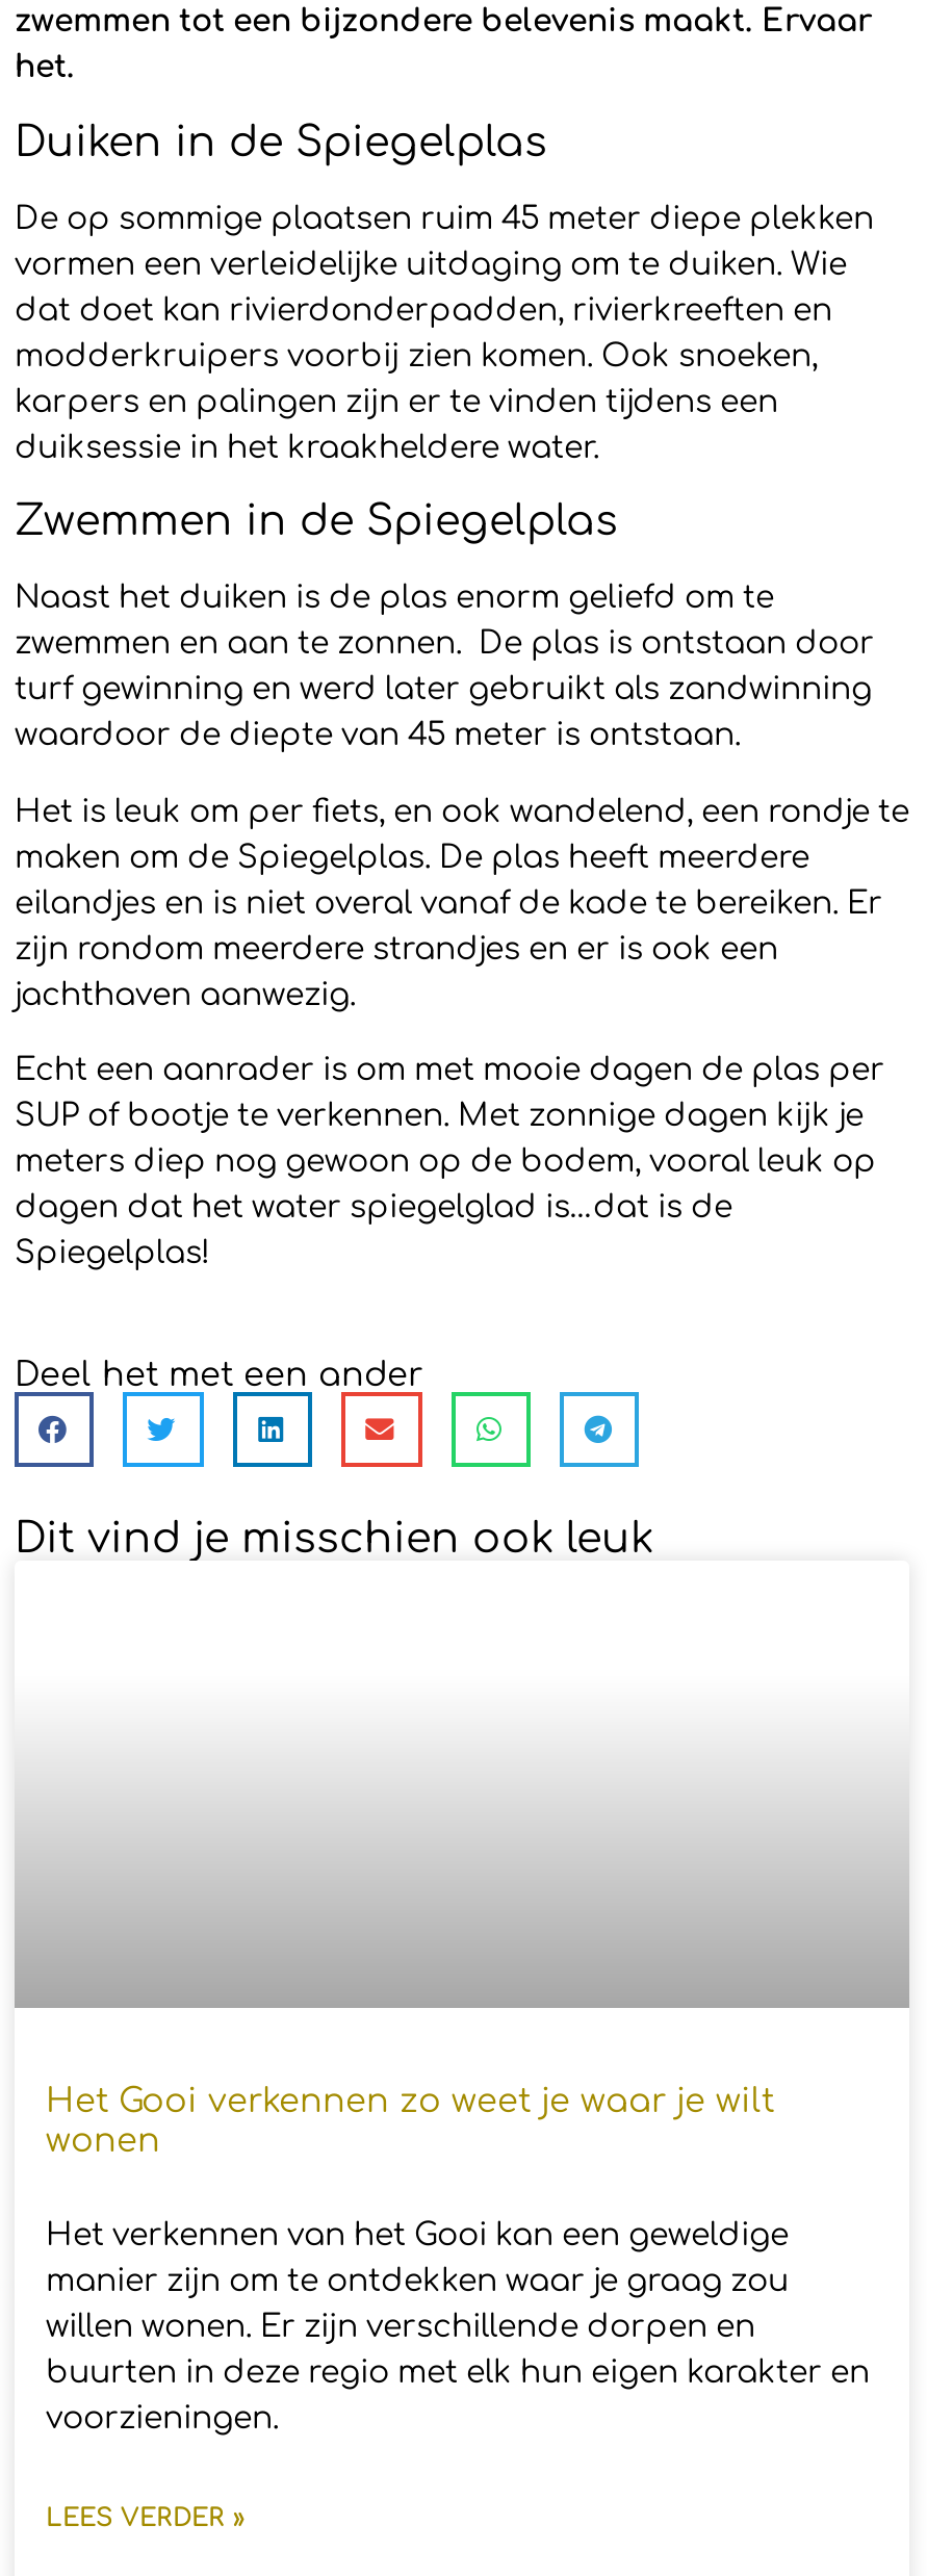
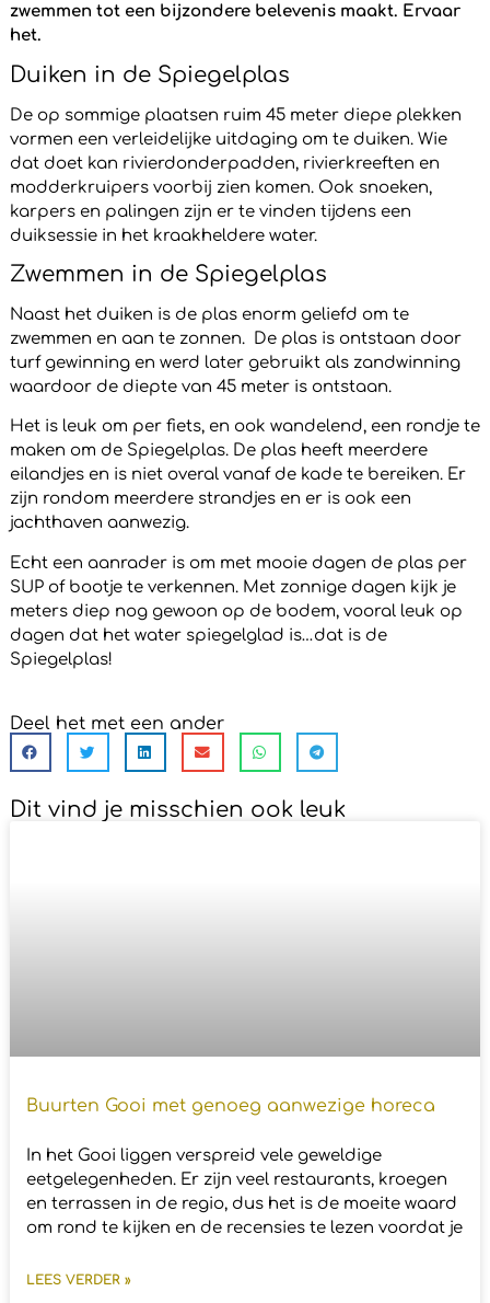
- Het Gooi verkennen zo weet je waar je wilt
- wonen
+ Buurten Gooi met genoeg aanwezige horeca

- Het verkennen van het Gooi kan een geweldige
- manier zijn om te ontdekken waar je graag zou
- willen wonen. Er zijn verschillende dorpen en
- buurten in deze regio met elk hun eigen karakter en
- voorzieningen.
+ In het Gooi liggen verspreid vele geweldige
+ eetgelegenheden. Er zijn veel restaurants, kroegen
+ en terrassen in de regio, dus het is de moeite waard
+ om rond te kijken en de recensies te lezen voordat je
